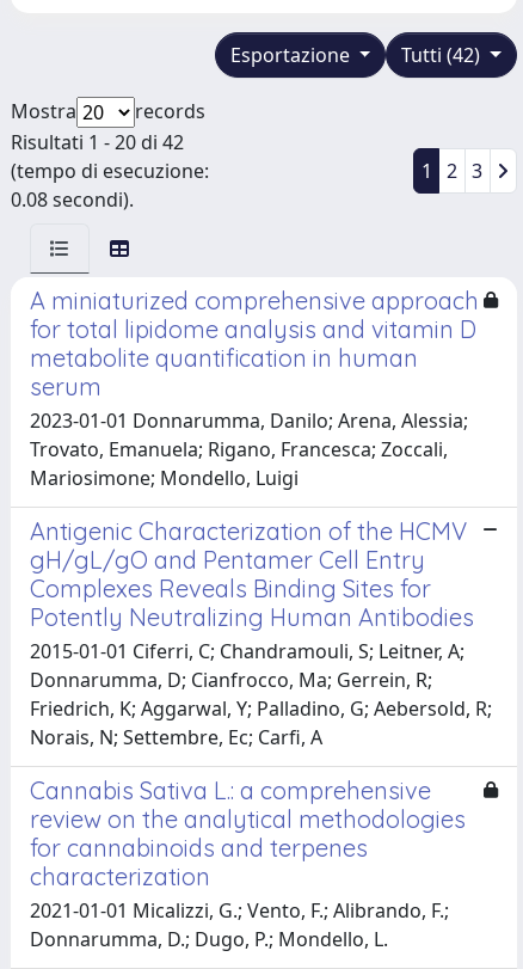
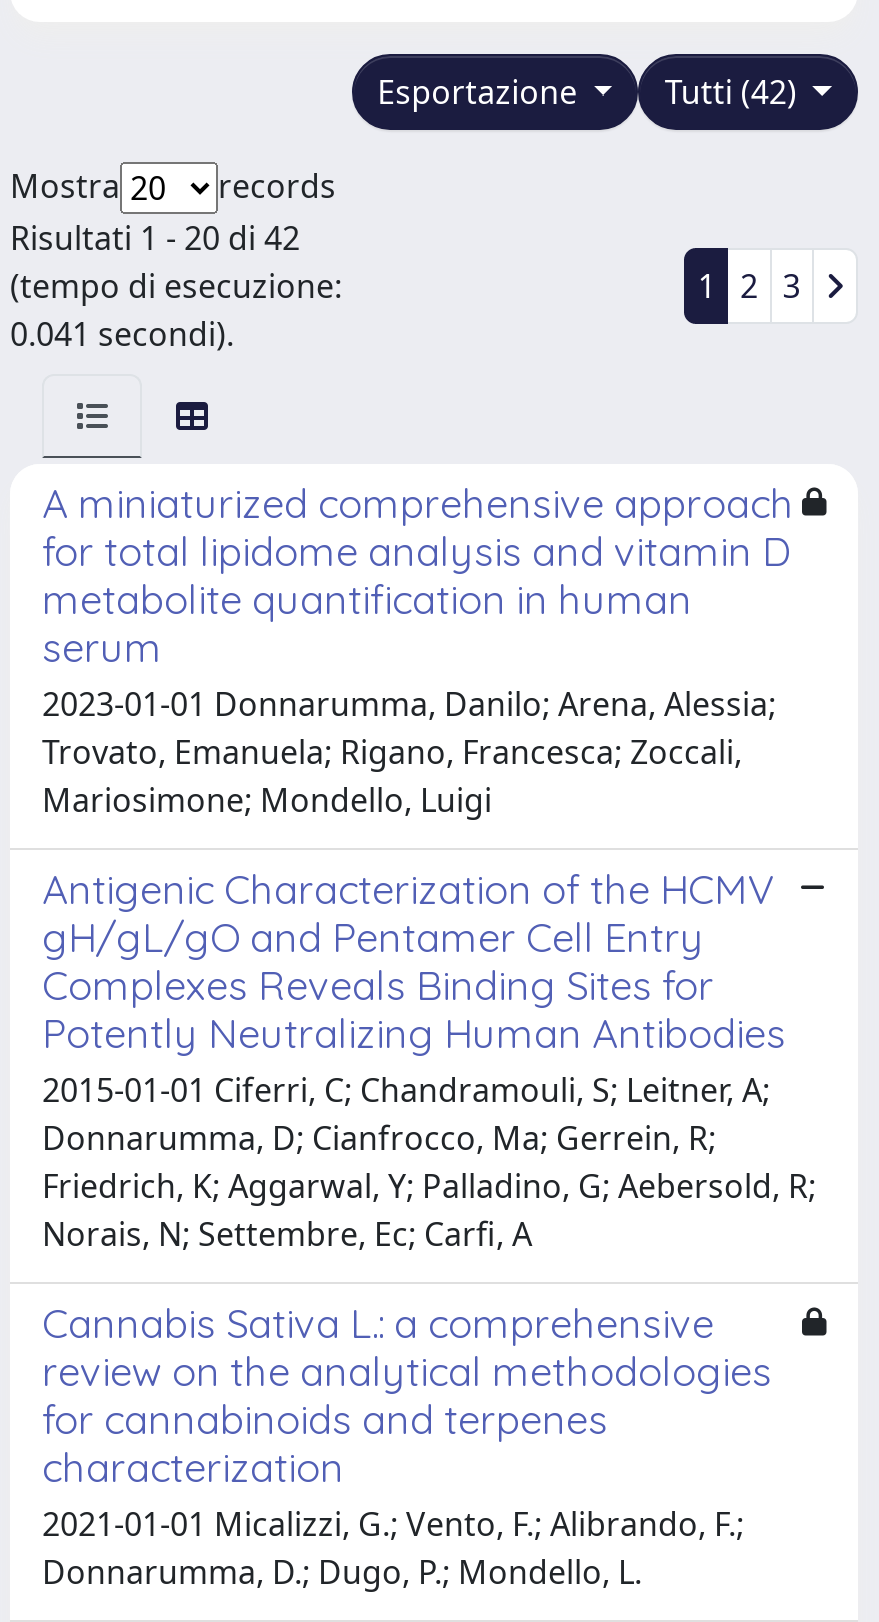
- 0.08 secondi).
+ 0.041 secondi).
